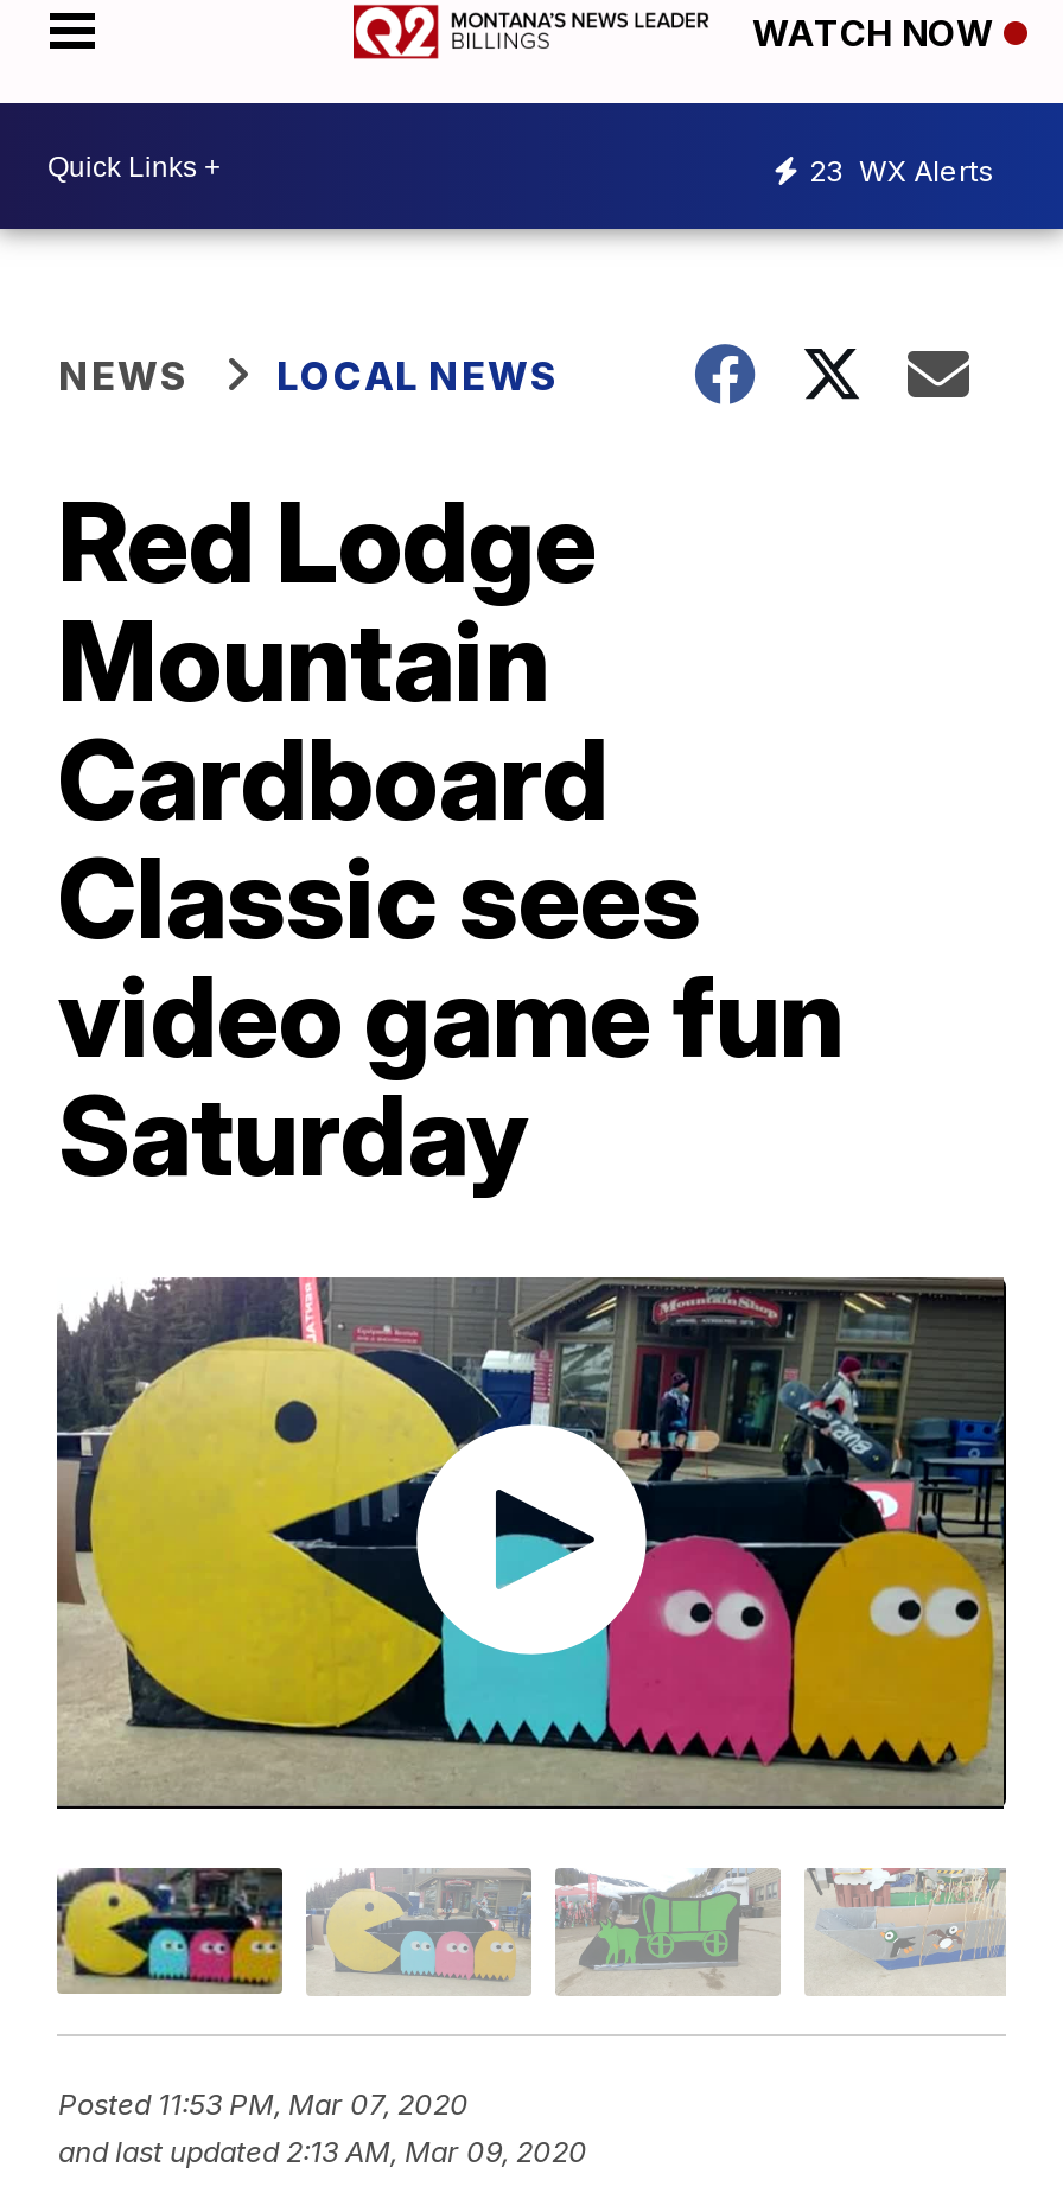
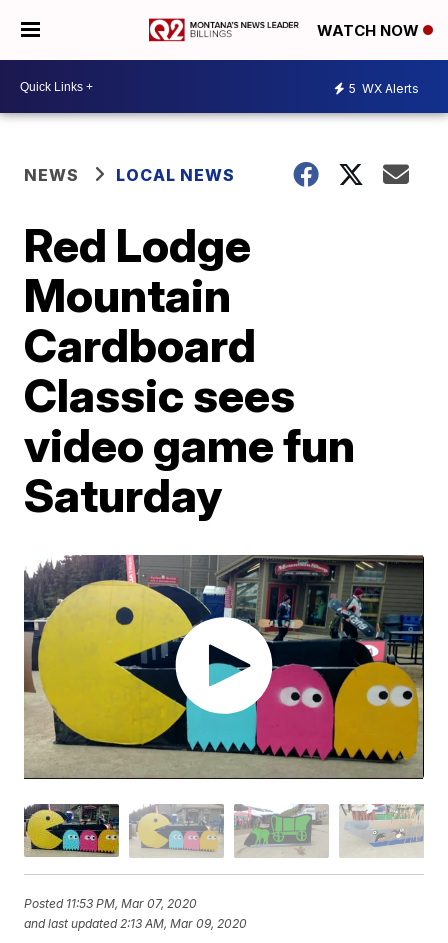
- 23 WX Alerts
+ 5 WX Alerts
